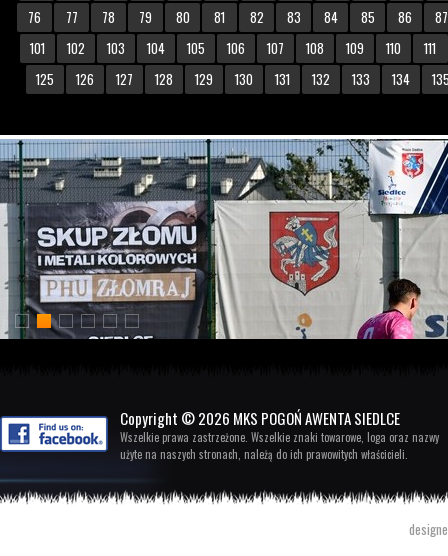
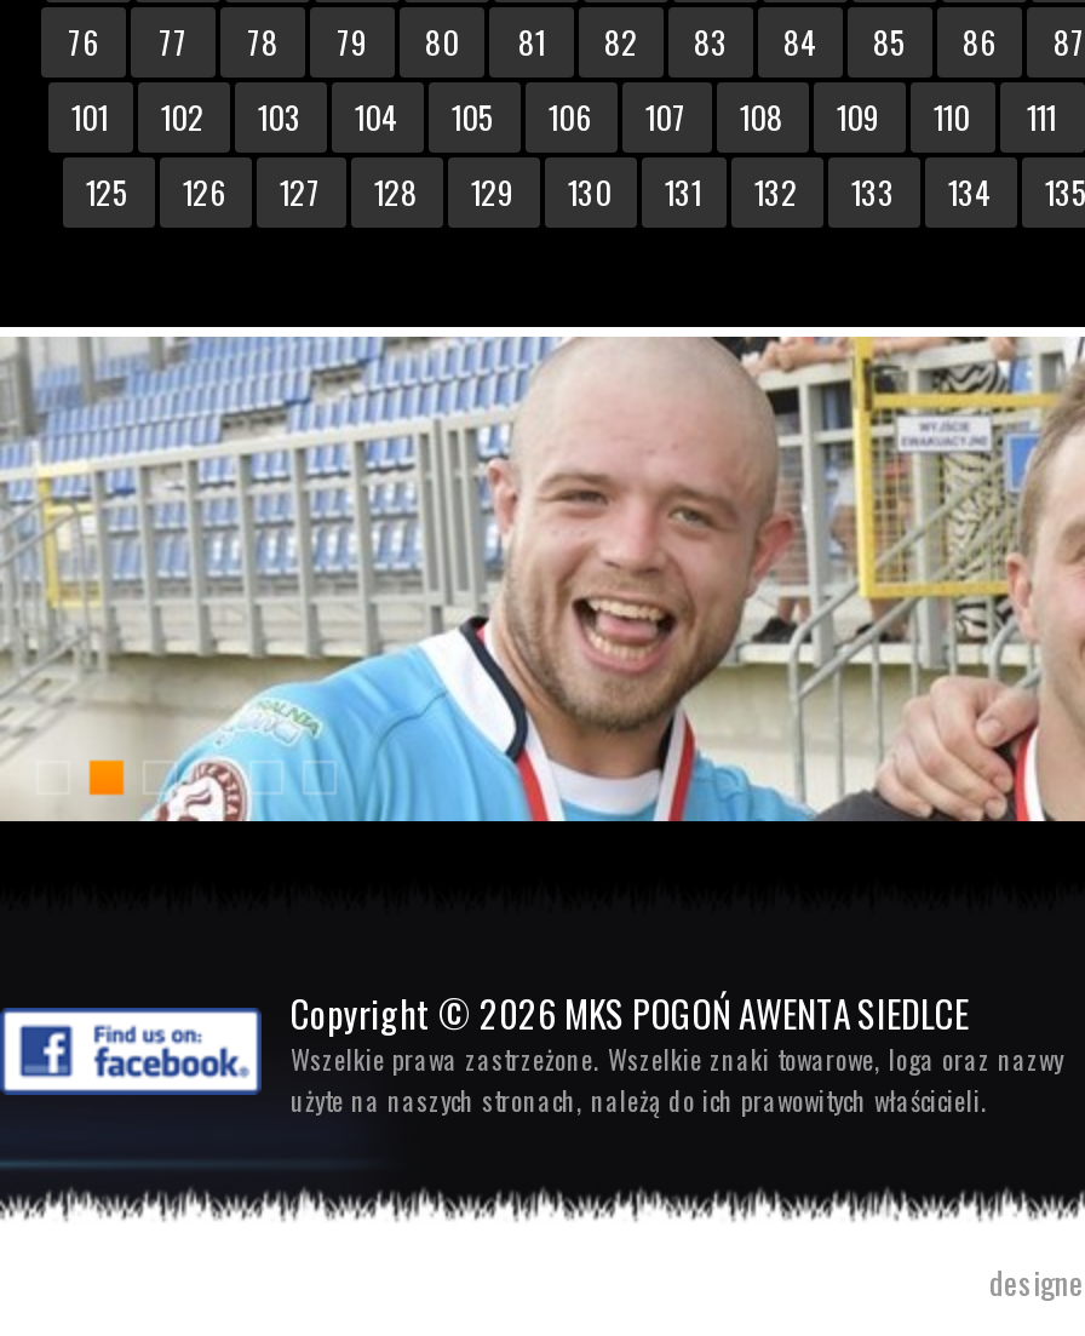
- [image]
+ [image]
